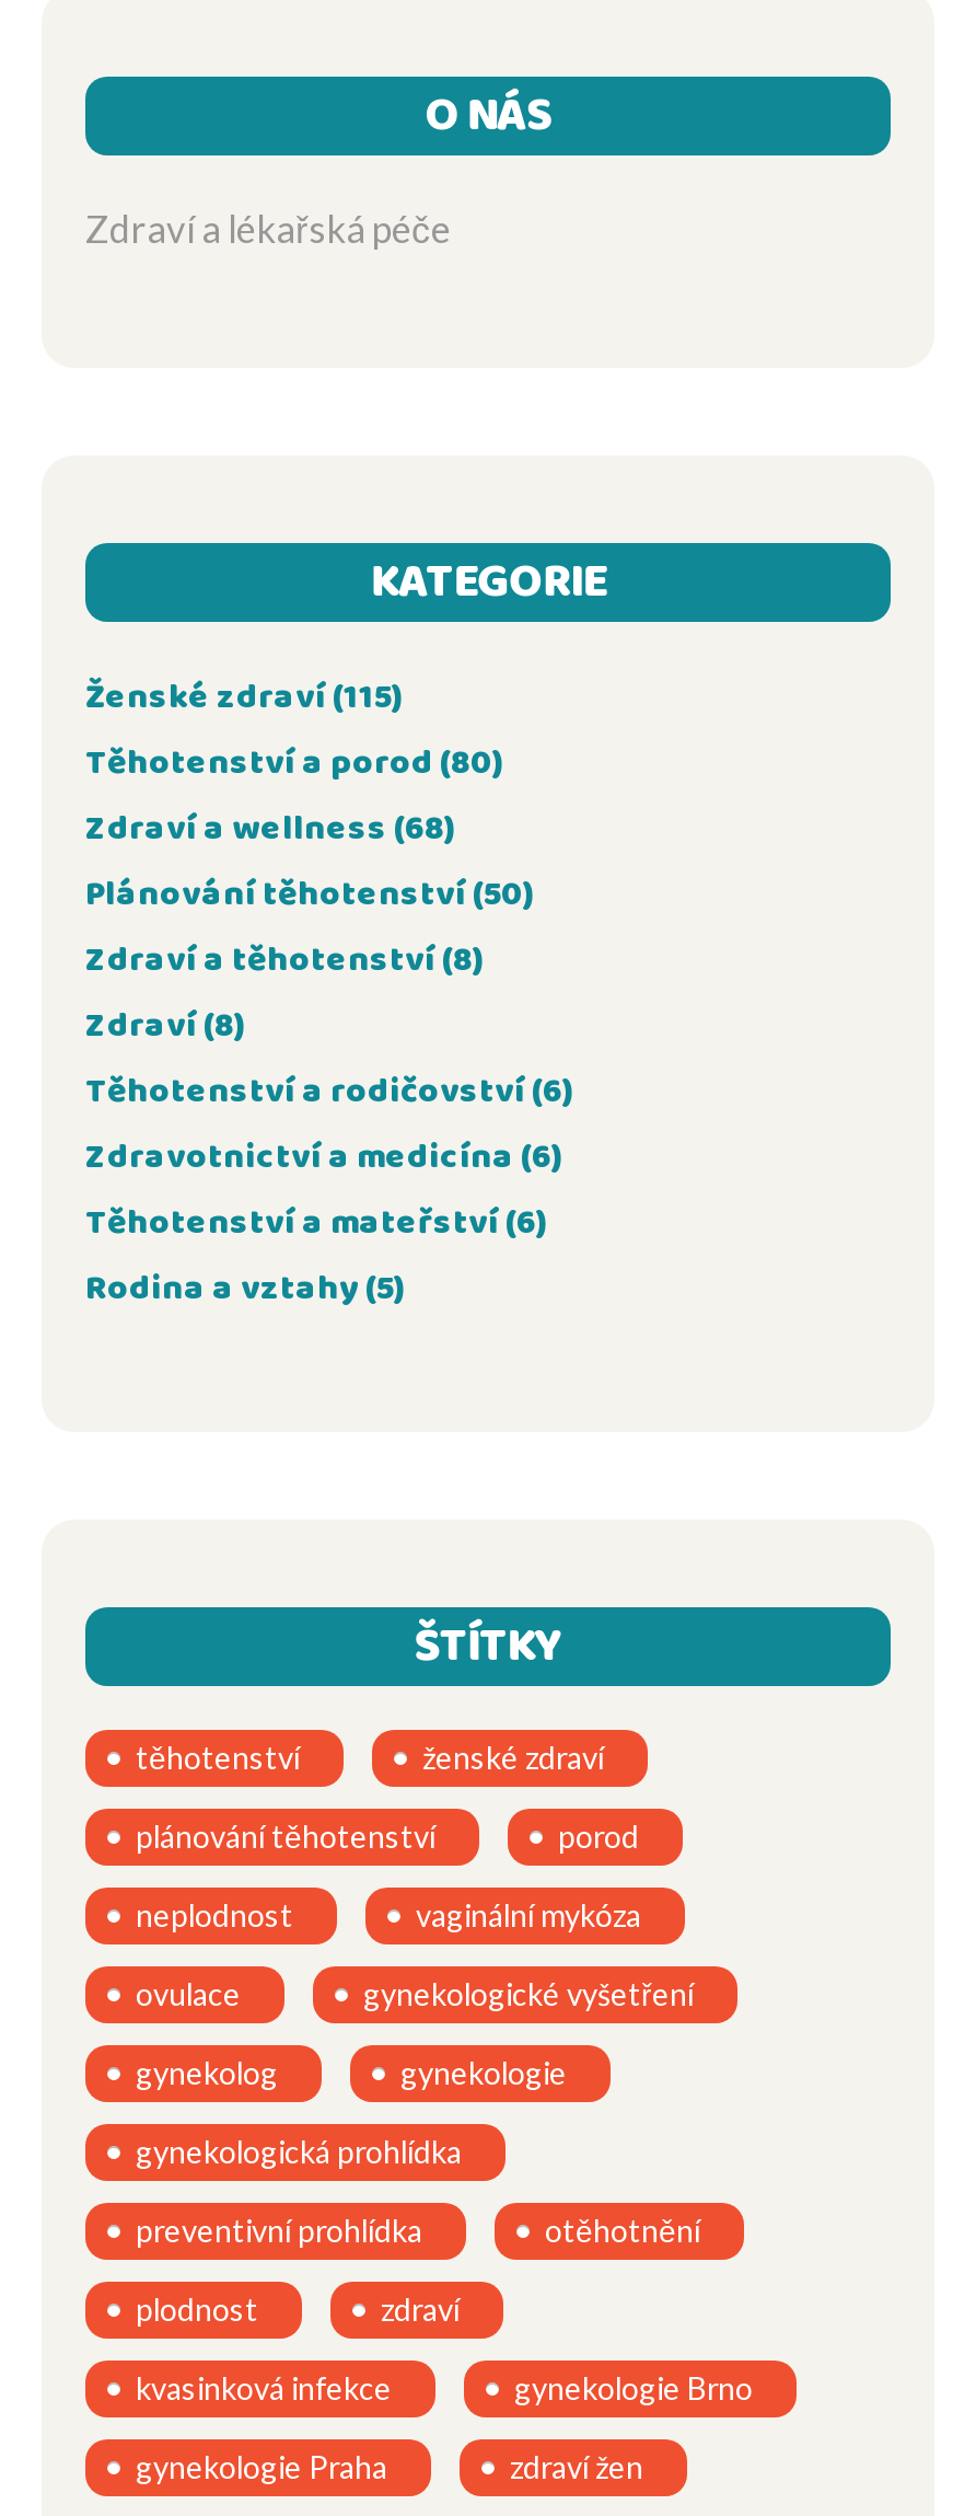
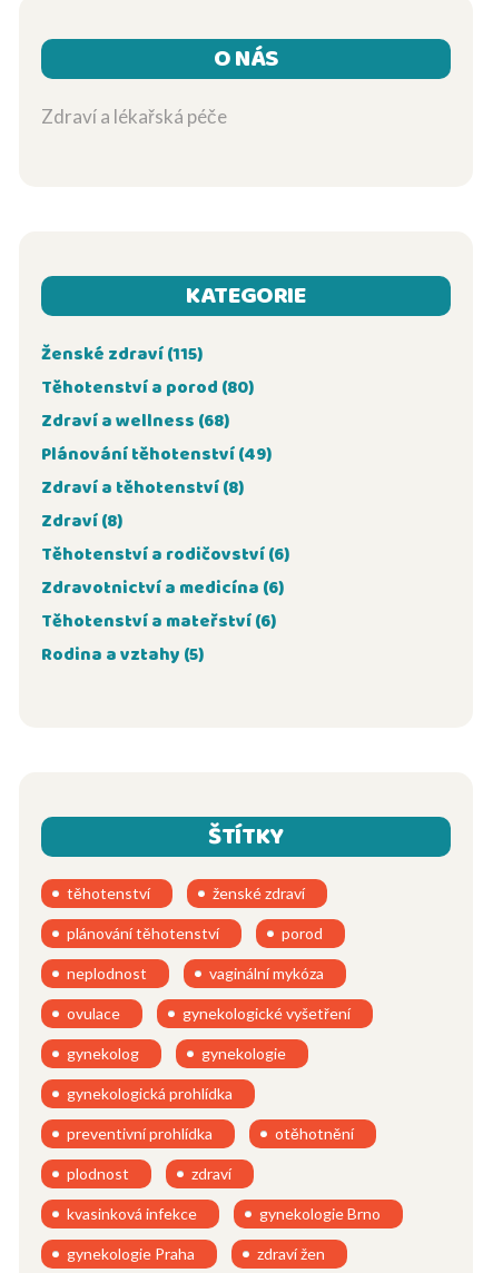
- Plánování těhotenství(50)
+ Plánování těhotenství(49)
